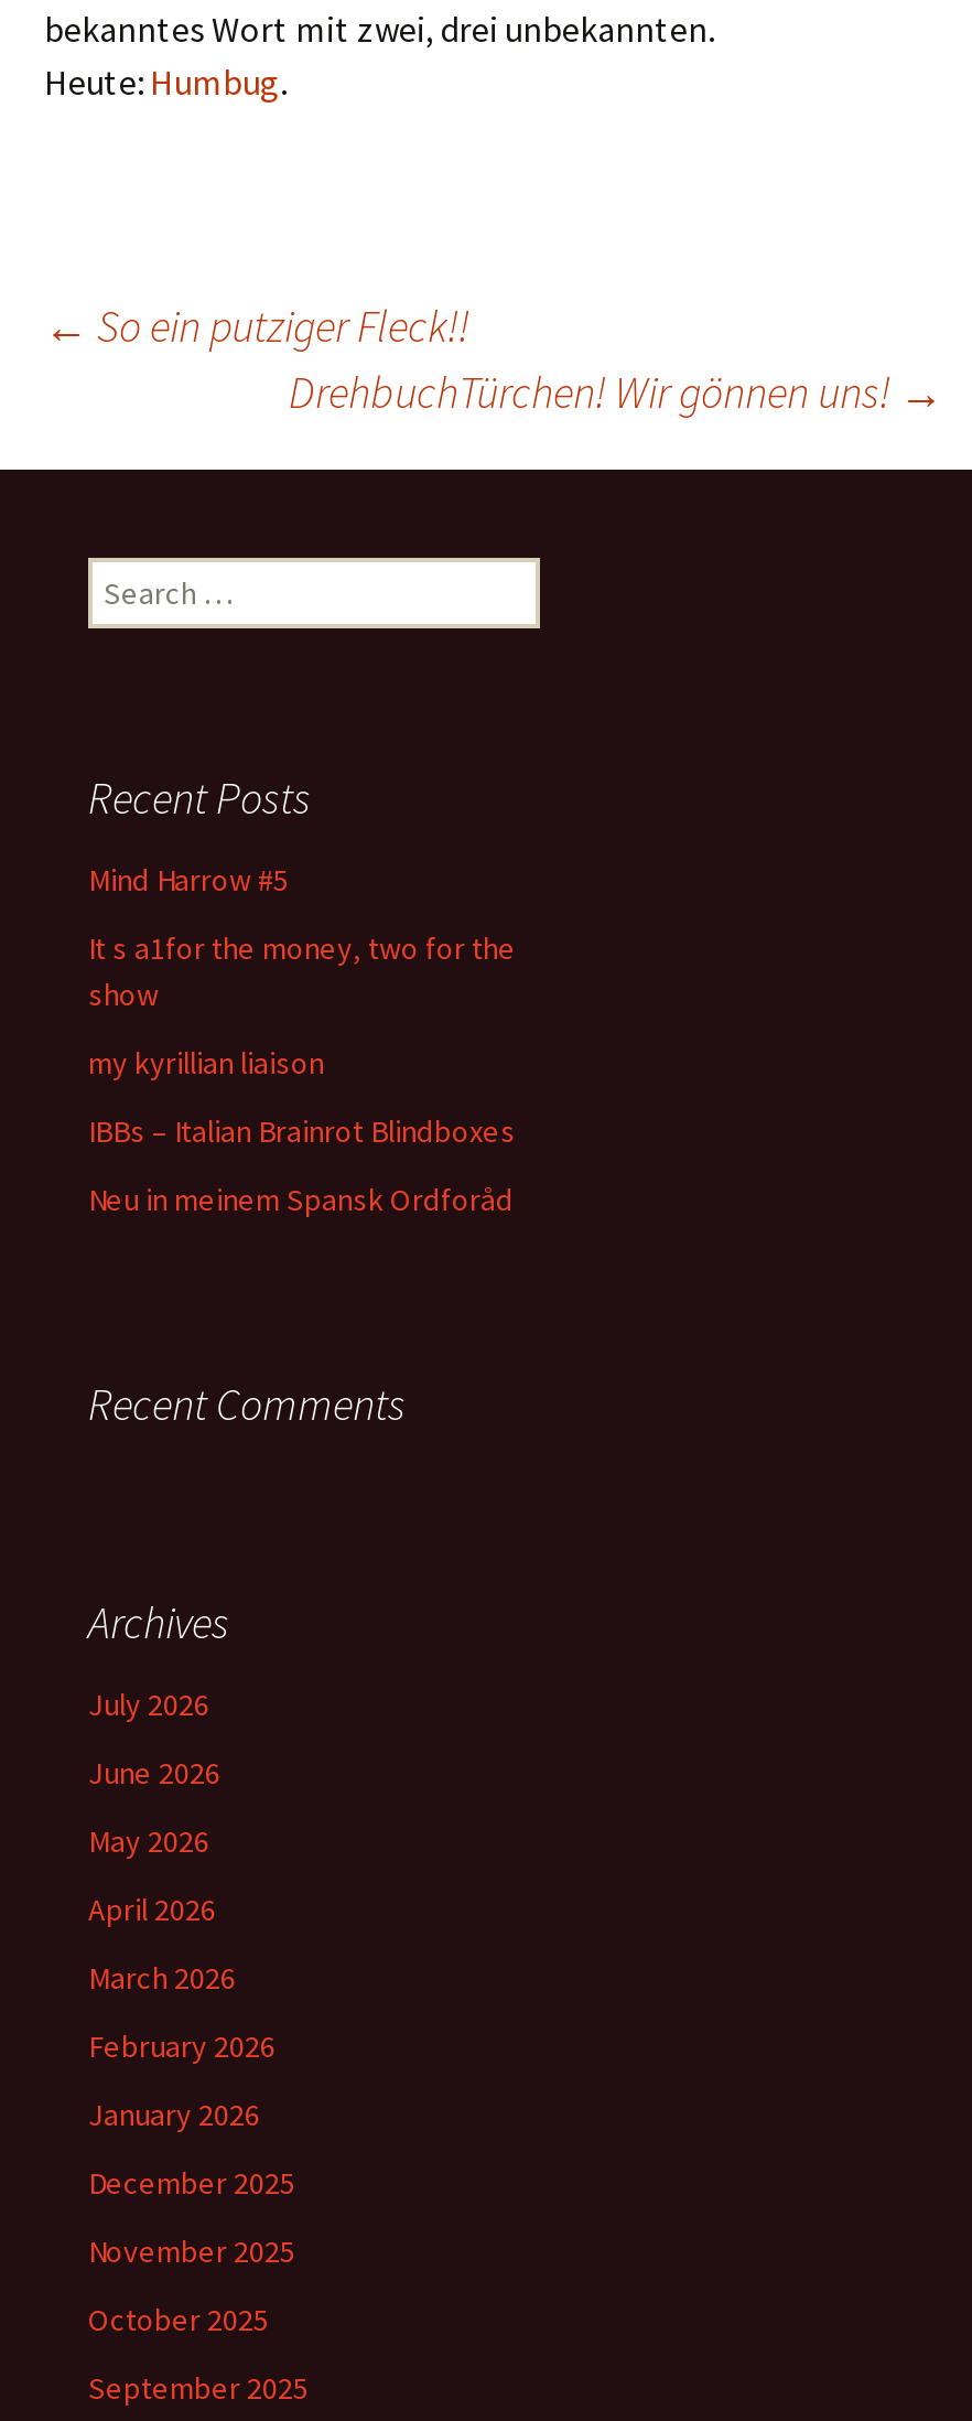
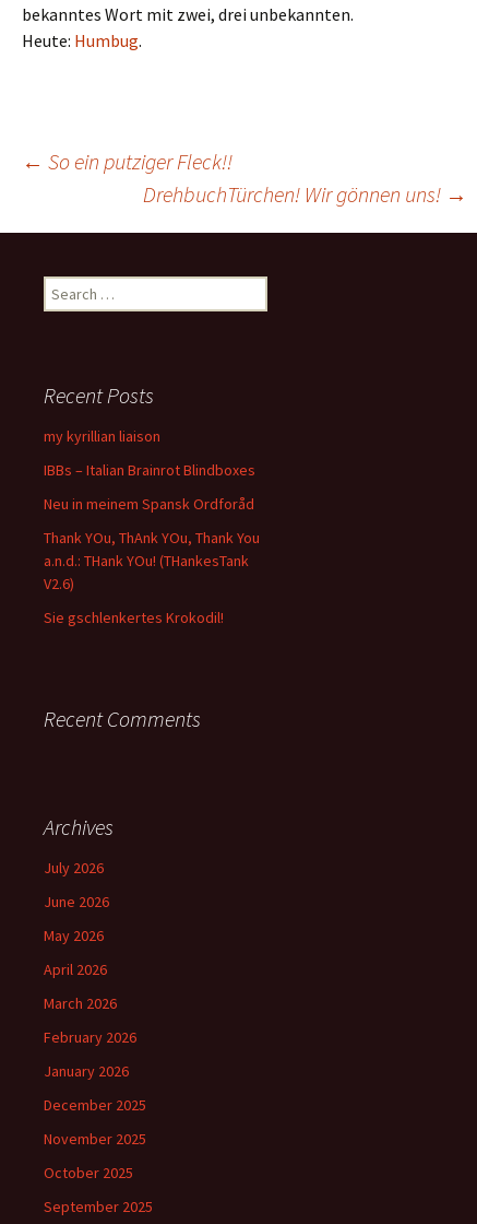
- Mind Harrow #5
- It s a1for the money, two for the
- show

moved up: my kyrillian liaison | IBBs – Italian Brainrot Blindboxes | Neu in meinem Spansk Ordforåd

+ Thank YOu, ThAnk YOu, Thank You
+ a.n.d.: THank YOu! (THankesTank
+ V2.6)
+ Sie gschlenkertes Krokodil!
